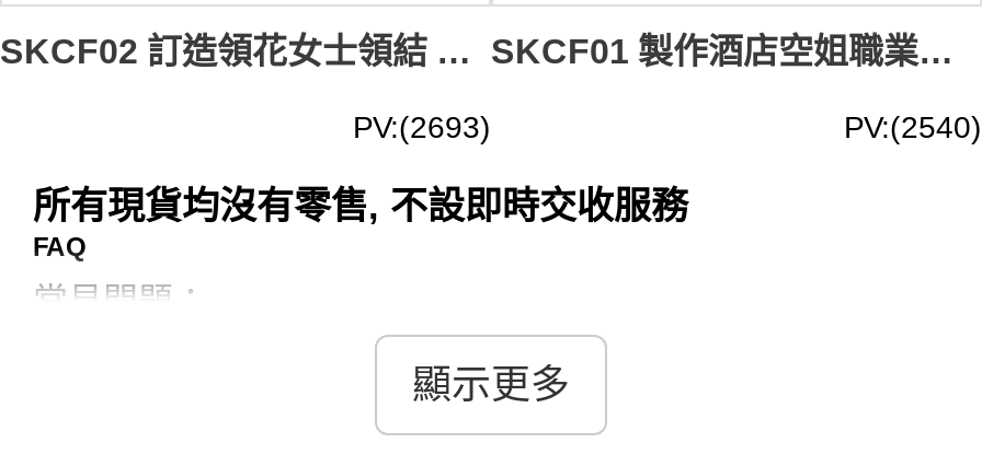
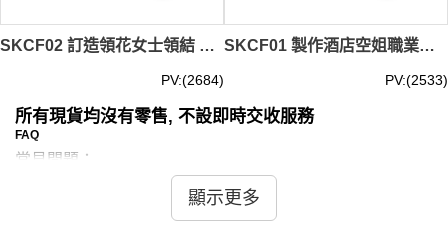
- PV:(2693)
+ PV:(2684)

- PV:(2540)
+ PV:(2533)
